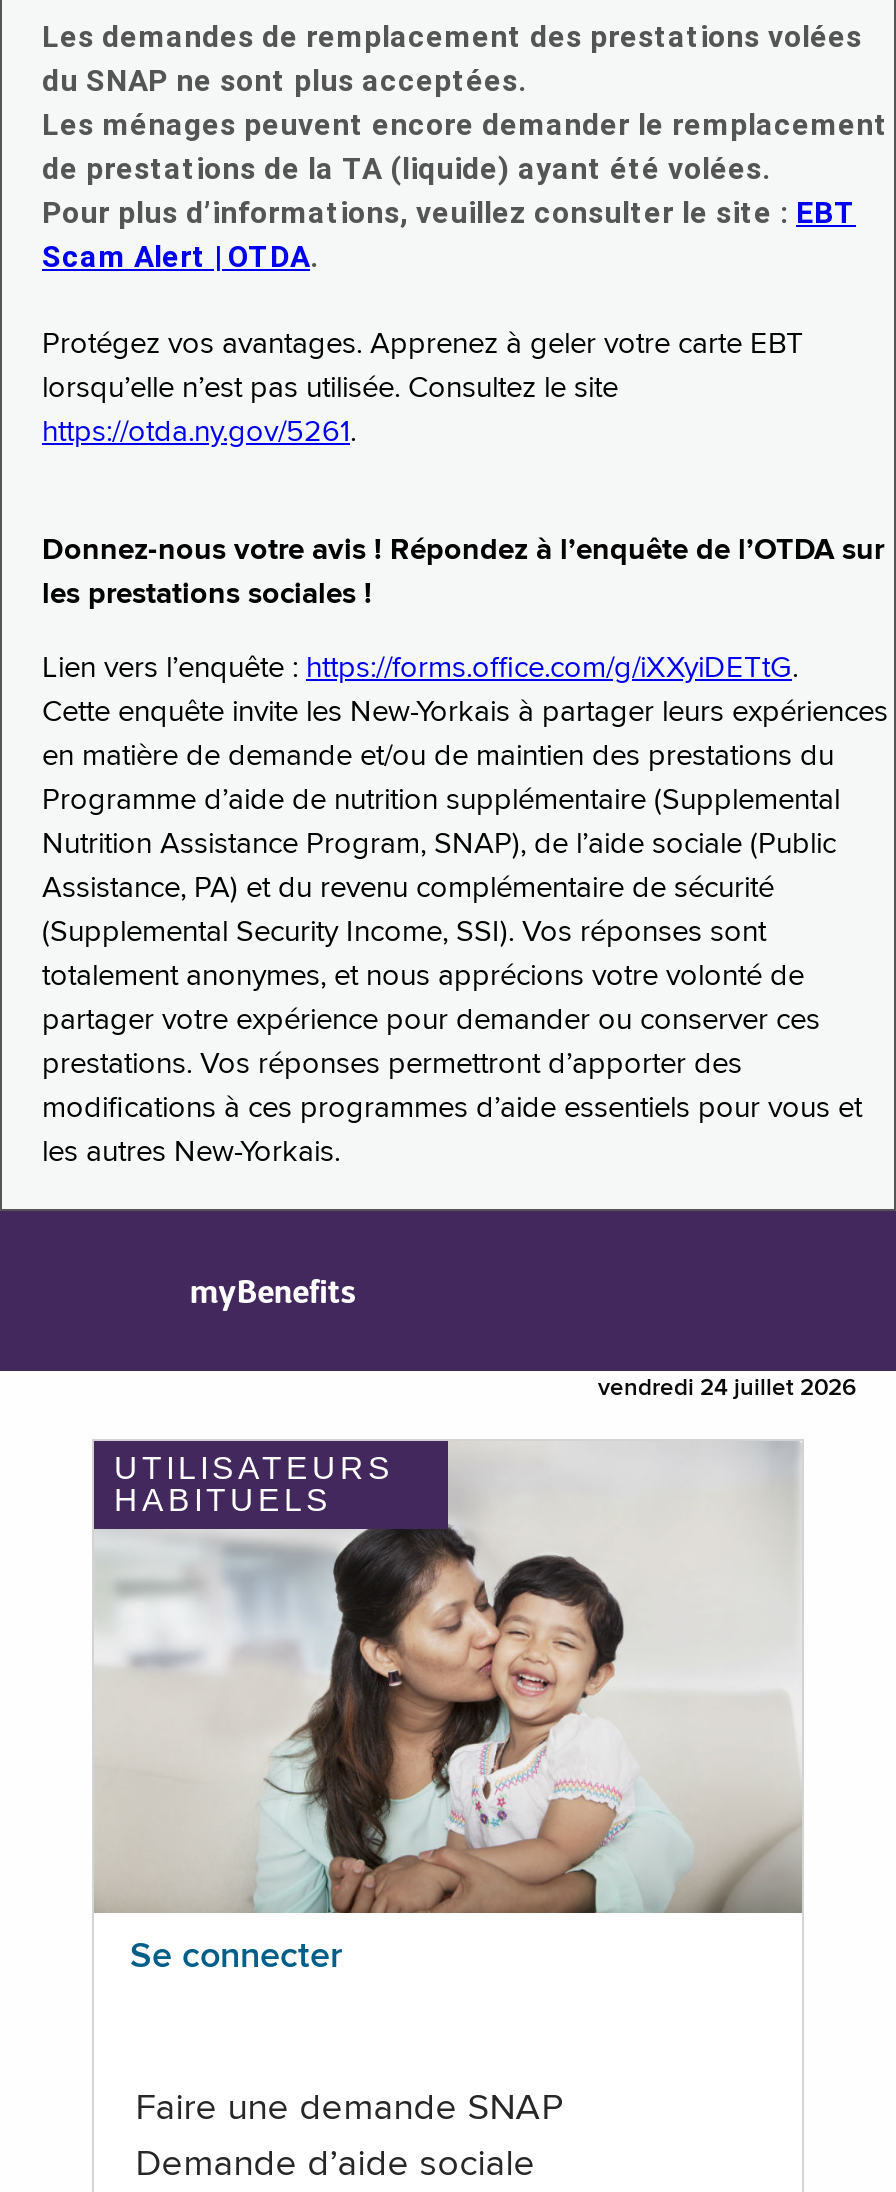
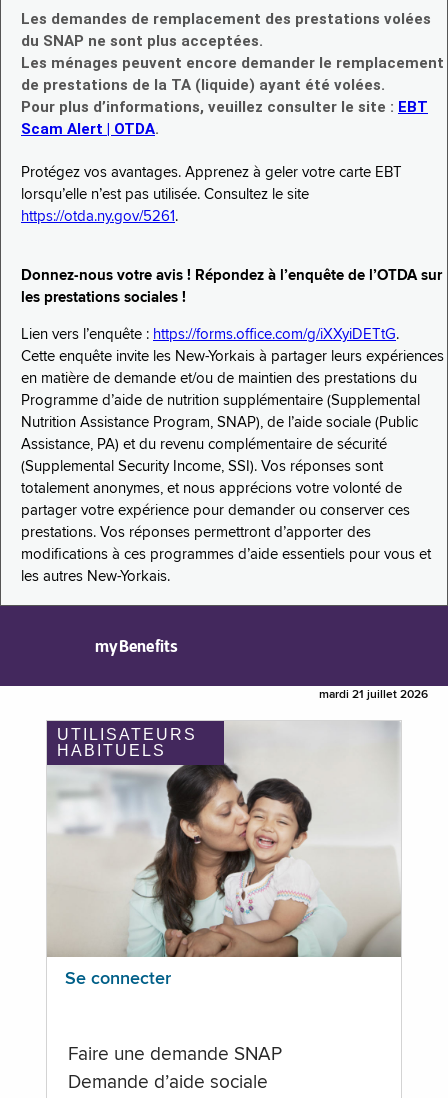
- vendredi 24 juillet 2026
+ mardi 21 juillet 2026
